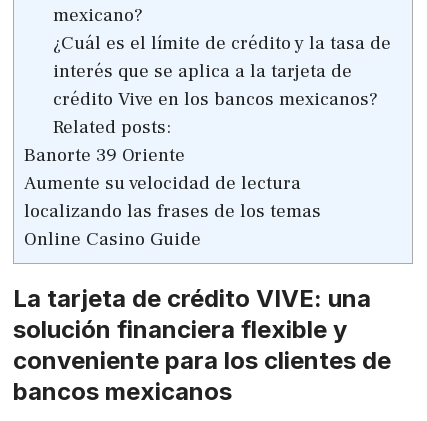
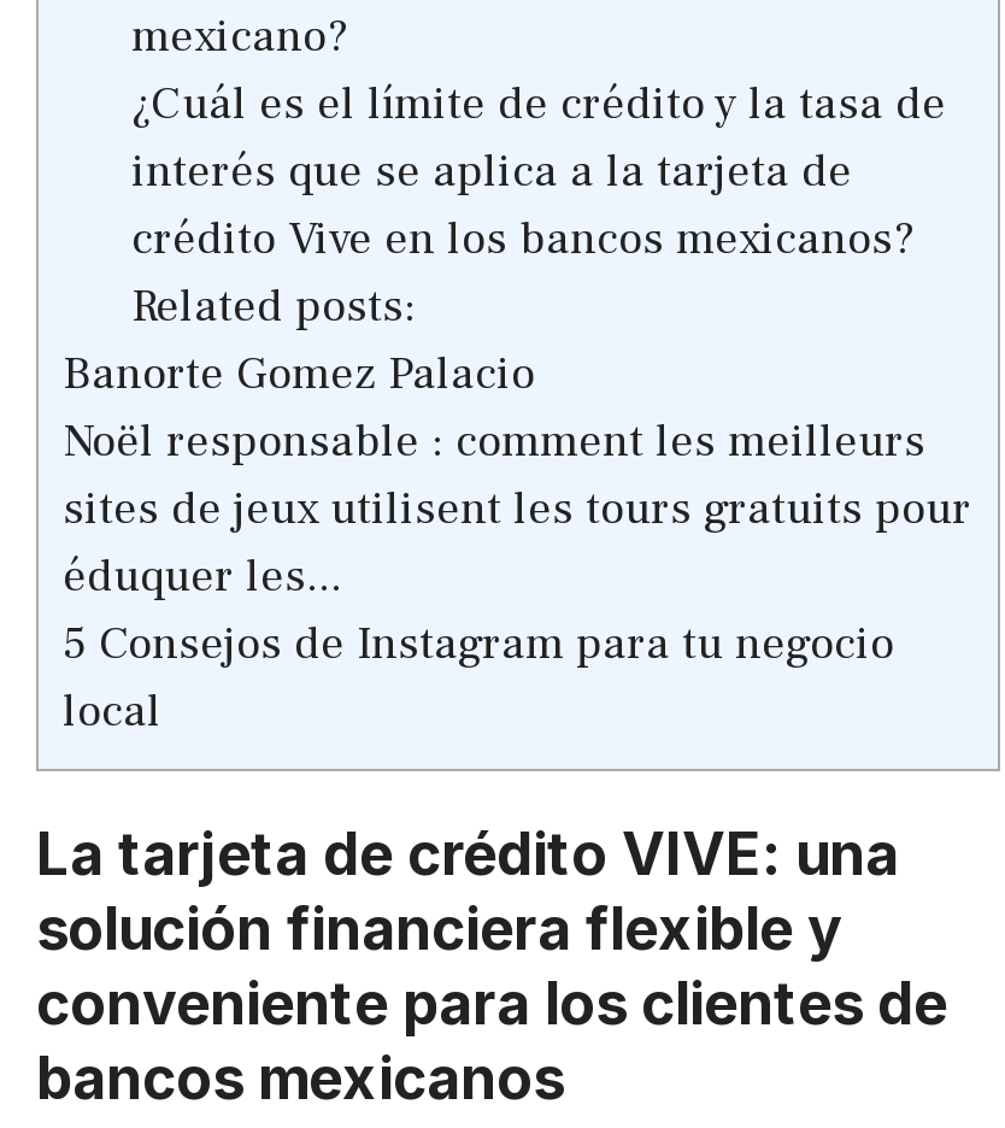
- Banorte 39 Oriente
- Aumente su velocidad de lectura
- localizando las frases de los temas
- Online Casino Guide
+ Banorte Gomez Palacio
+ Noël responsable : comment les meilleurs
+ sites de jeux utilisent les tours gratuits pour
+ éduquer les...
+ 5 Consejos de Instagram para tu negocio
+ local
